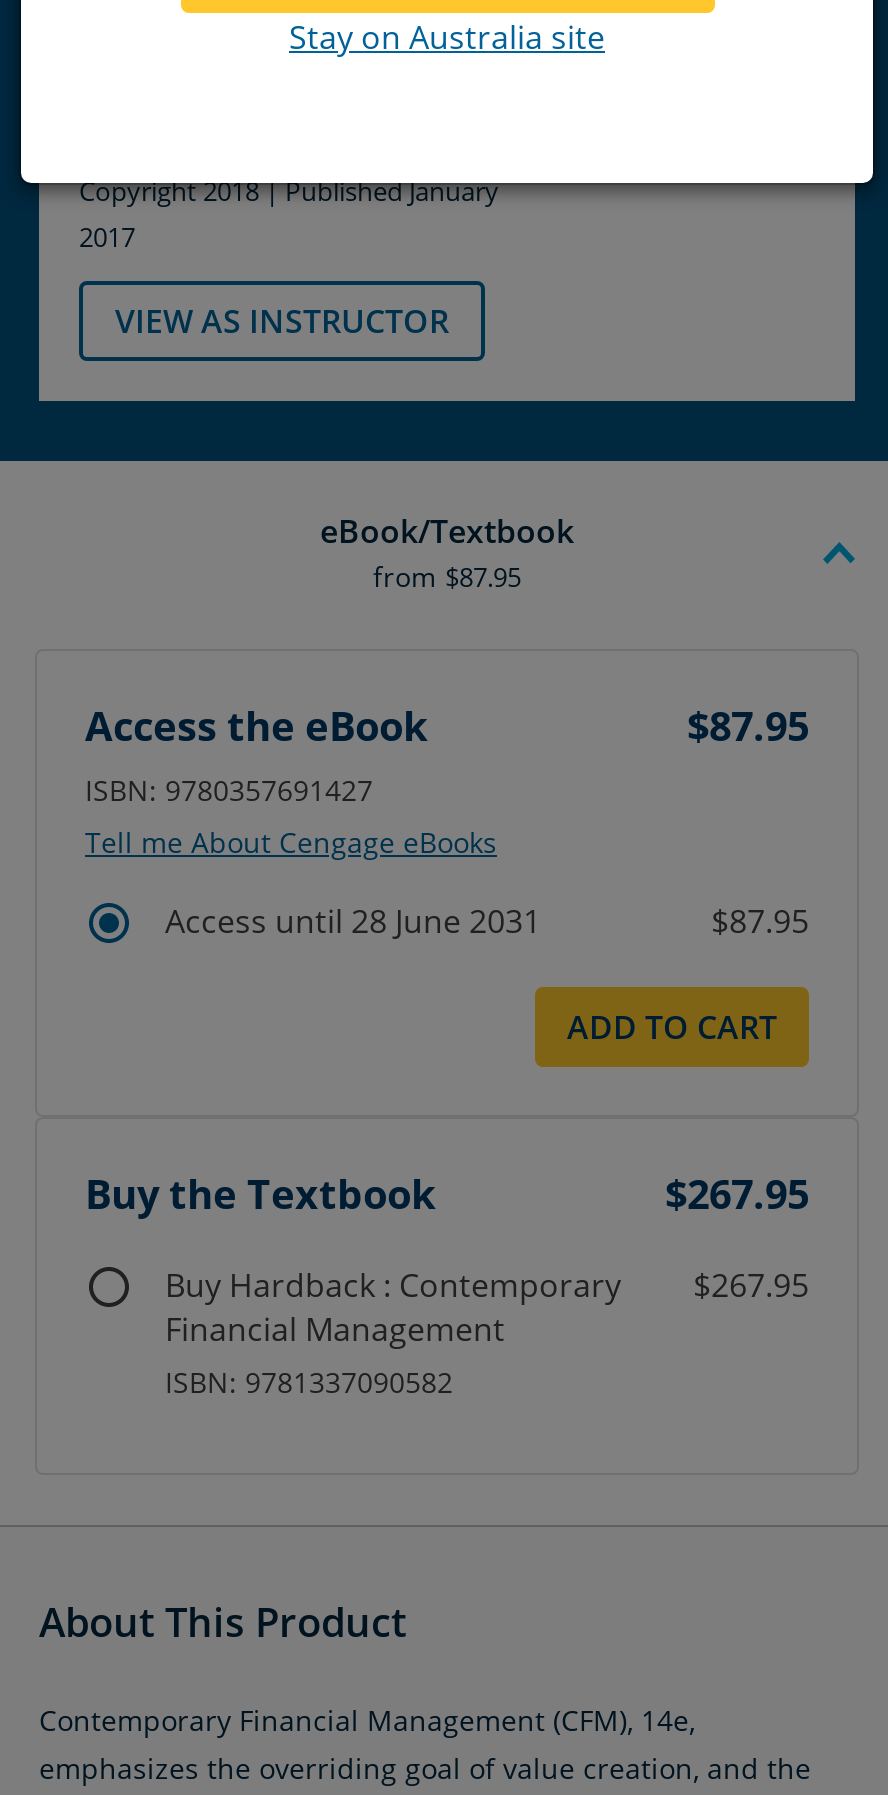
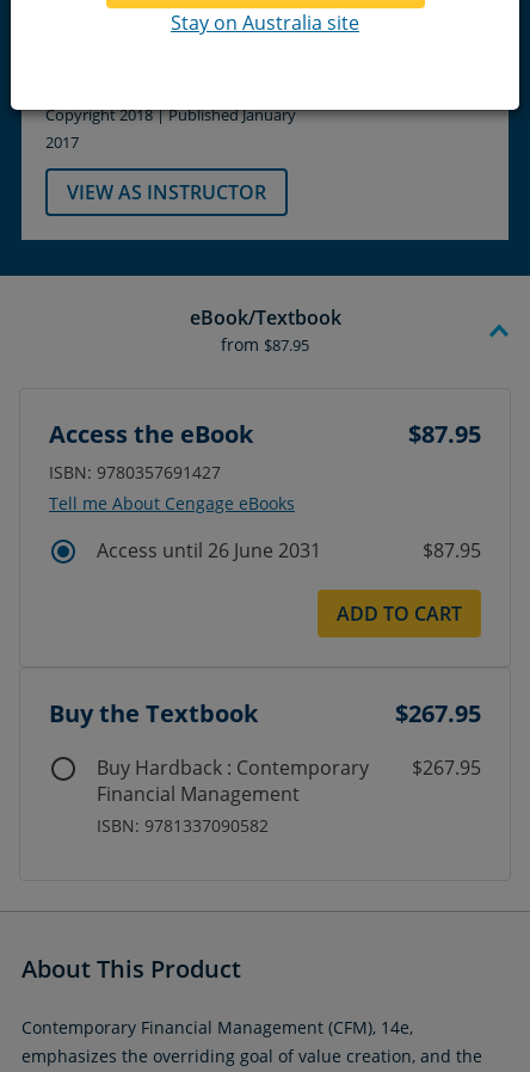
- Access until 28 June 2031
+ Access until 26 June 2031
